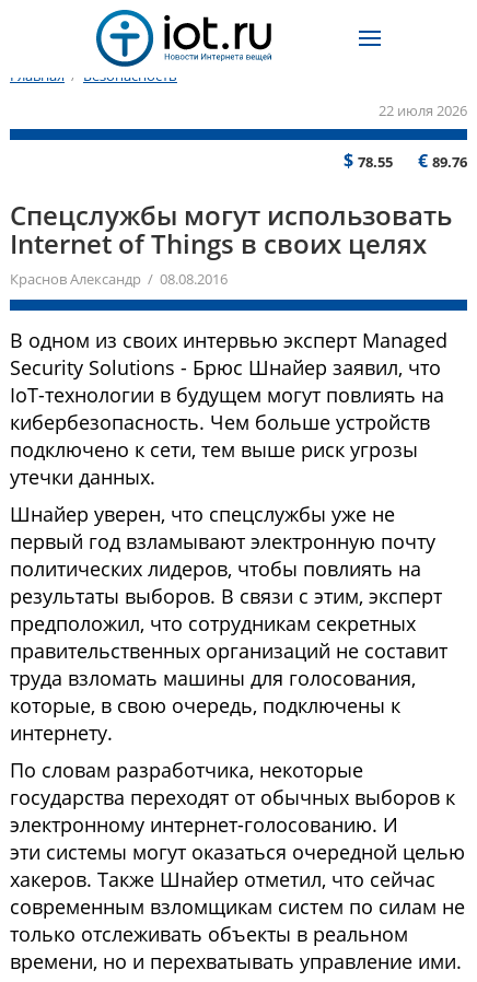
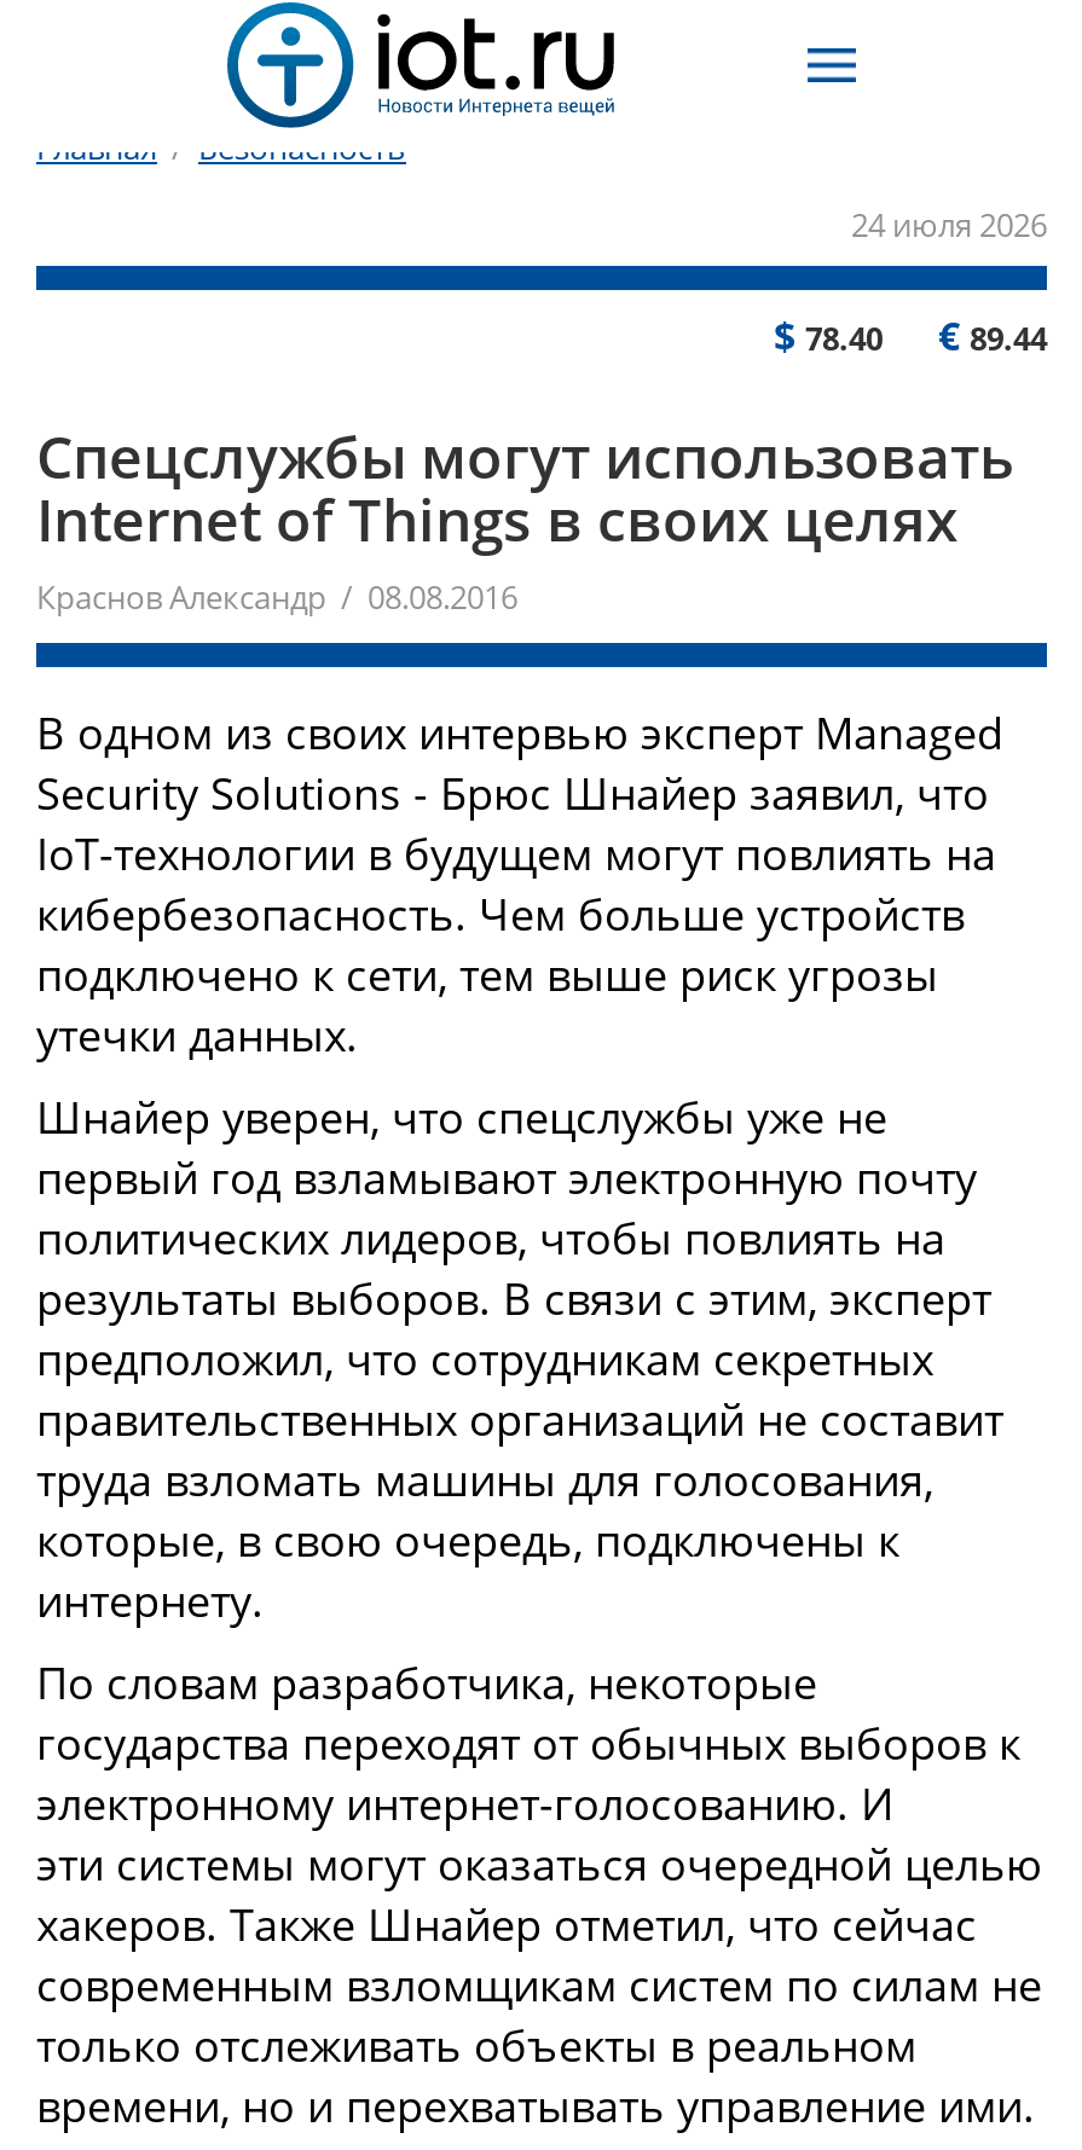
- 22 июля 2026
+ 24 июля 2026

- $78.55
+ $78.40

- €89.76
+ €89.44
